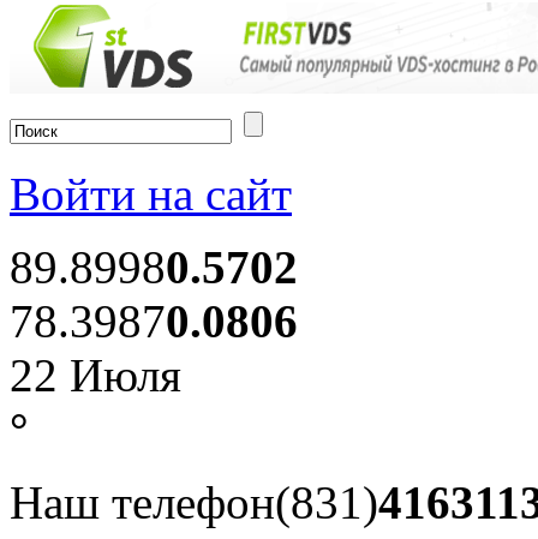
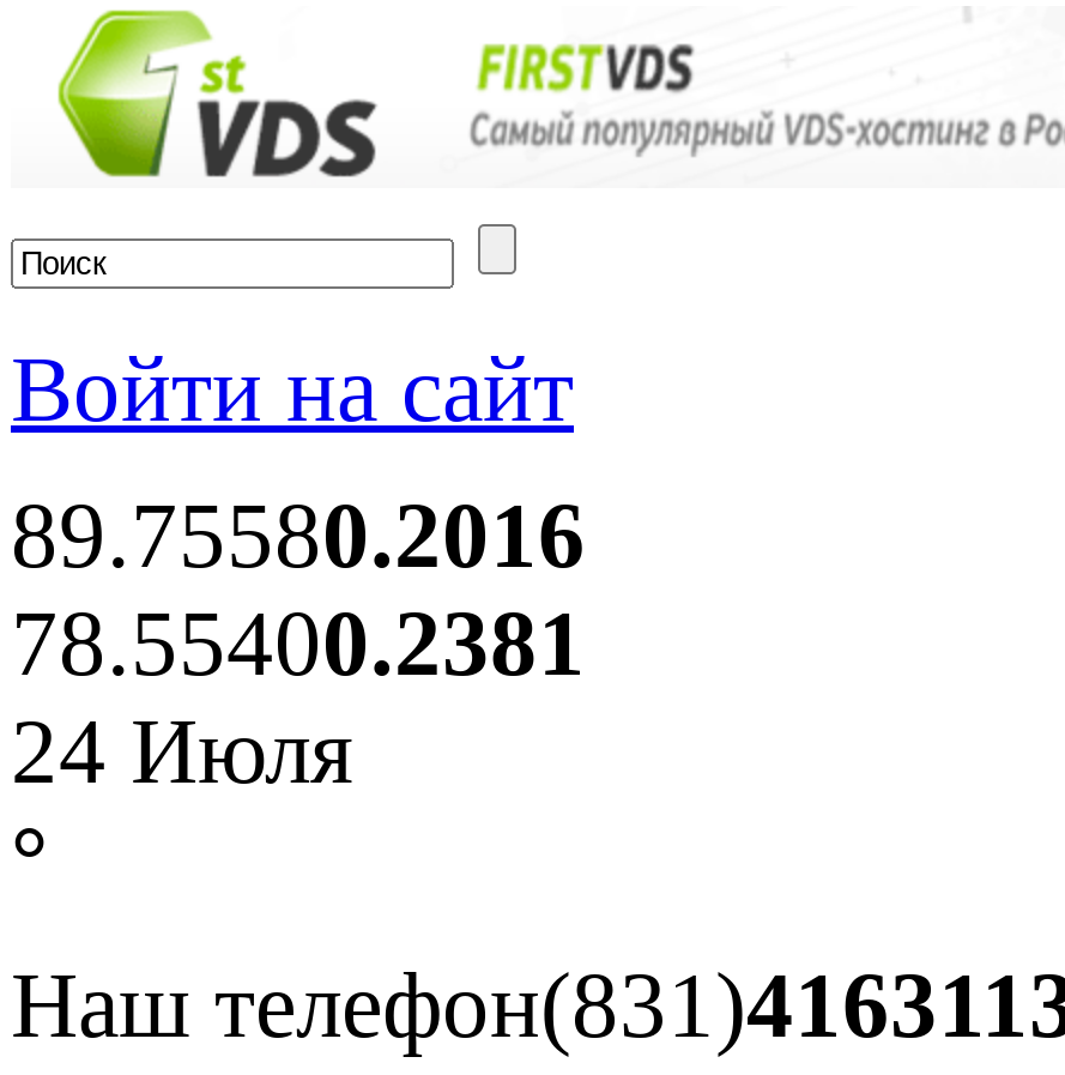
- 89.89980.5702
+ 89.75580.2016

- 78.39870.0806
+ 78.55400.2381

- 22 Июля
+ 24 Июля
